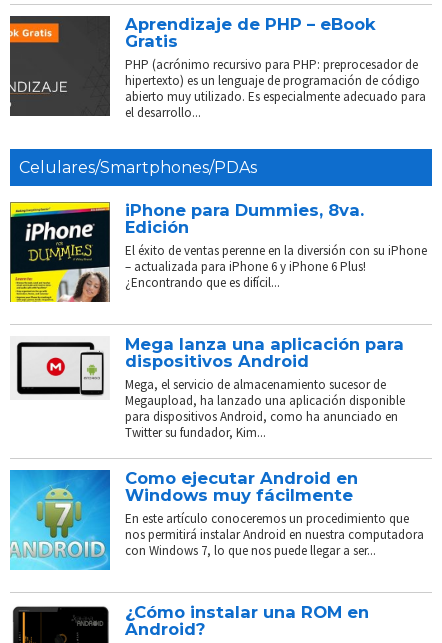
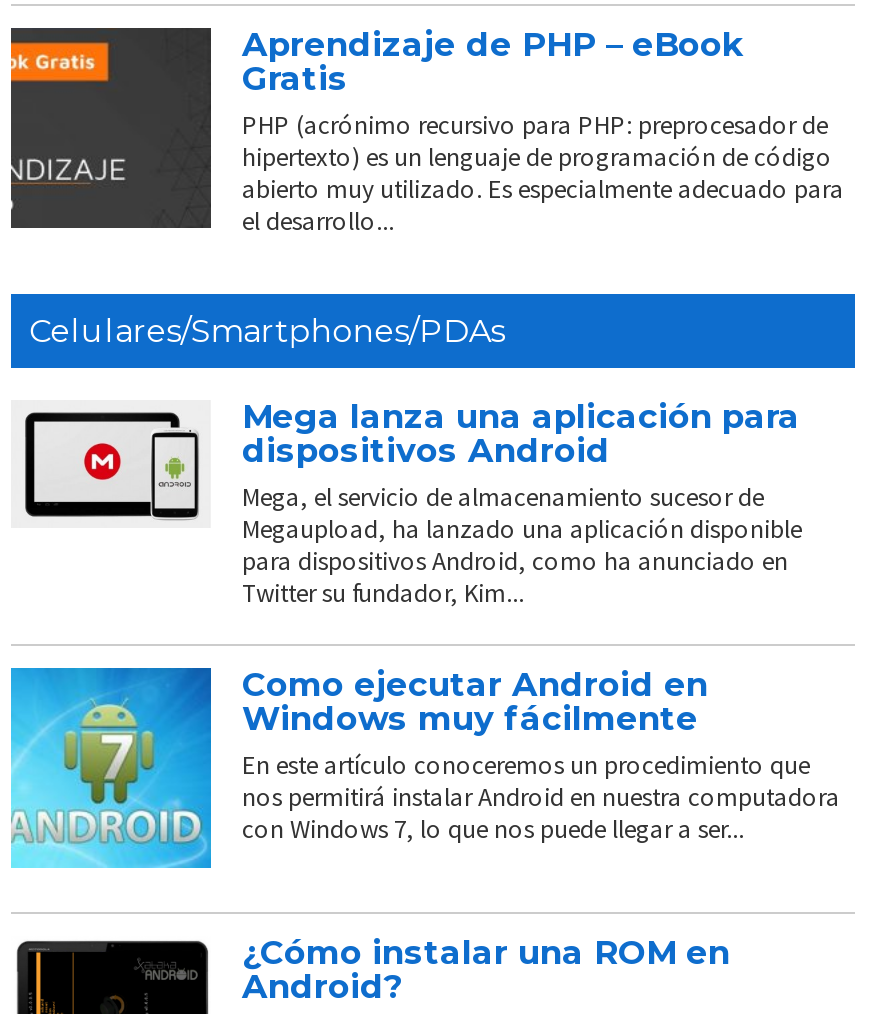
- [image]
- iPhone para Dummies, 8va.
- Edición
- El éxito de ventas perenne en la diversión con su iPhone
- – actualizada para iPhone 6 y iPhone 6 Plus!
- ¿Encontrando que es difícil...
